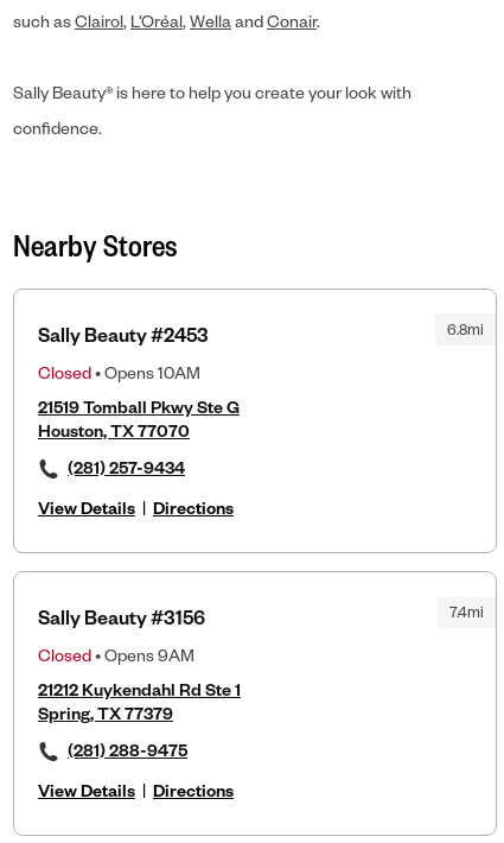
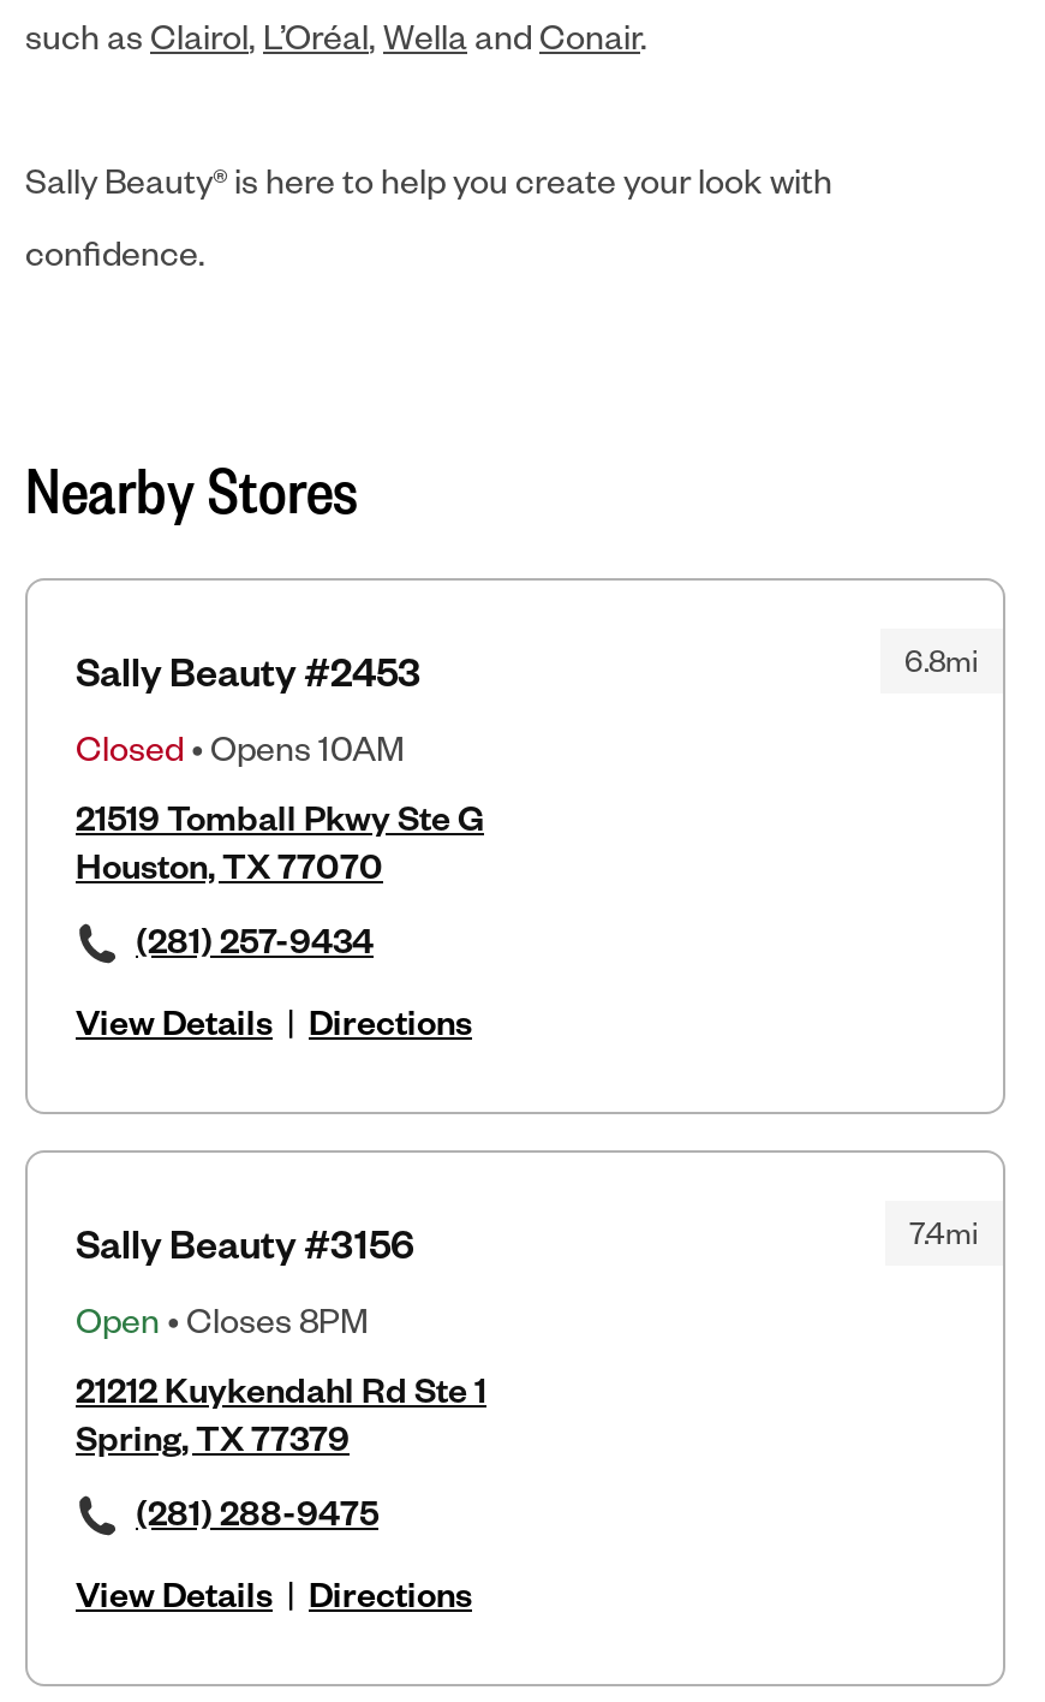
- Closed • Opens 9AM
+ Open • Closes 8PM
